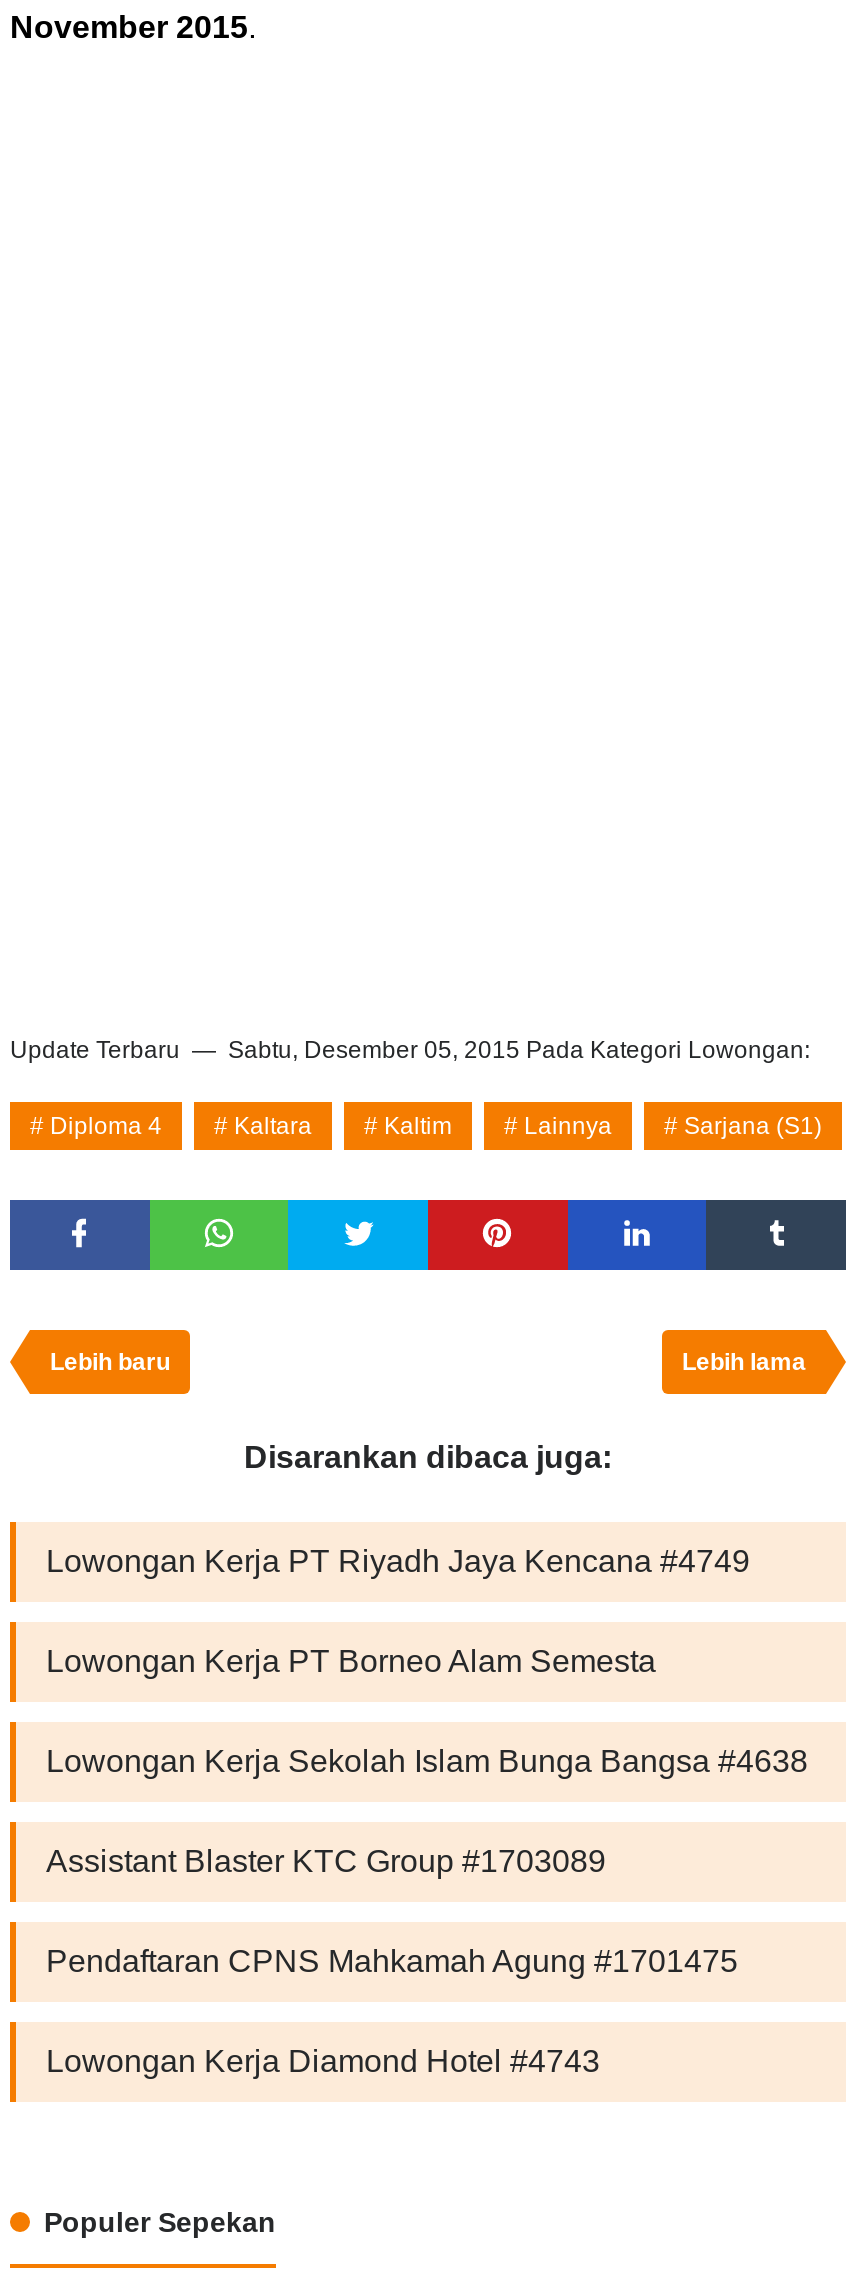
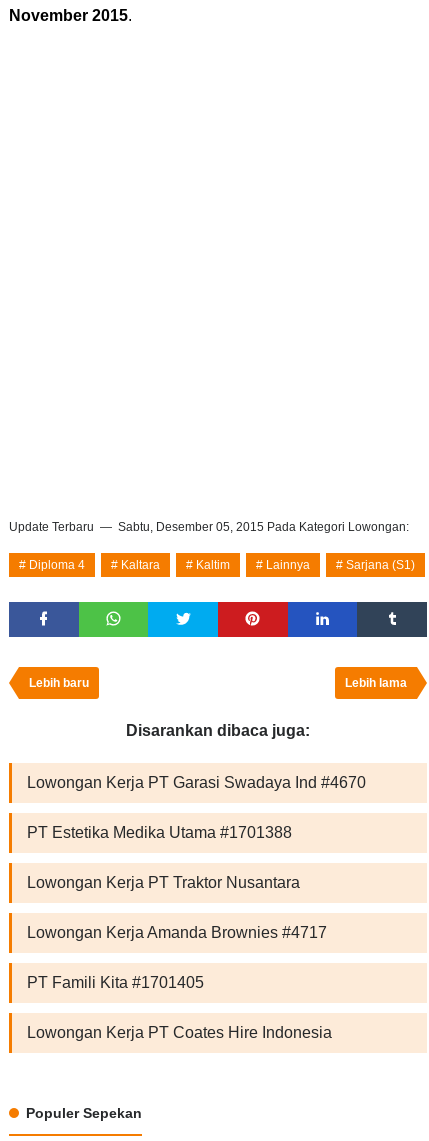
- Lowongan Kerja PT Riyadh Jaya Kencana #4749
+ Lowongan Kerja PT Garasi Swadaya Ind #4670

- Lowongan Kerja PT Borneo Alam Semesta
+ PT Estetika Medika Utama #1701388

- Lowongan Kerja Sekolah Islam Bunga Bangsa #4638
+ Lowongan Kerja PT Traktor Nusantara

- Assistant Blaster KTC Group #1703089
+ Lowongan Kerja Amanda Brownies #4717

- Pendaftaran CPNS Mahkamah Agung #1701475
+ PT Famili Kita #1701405

- Lowongan Kerja Diamond Hotel #4743
+ Lowongan Kerja PT Coates Hire Indonesia
